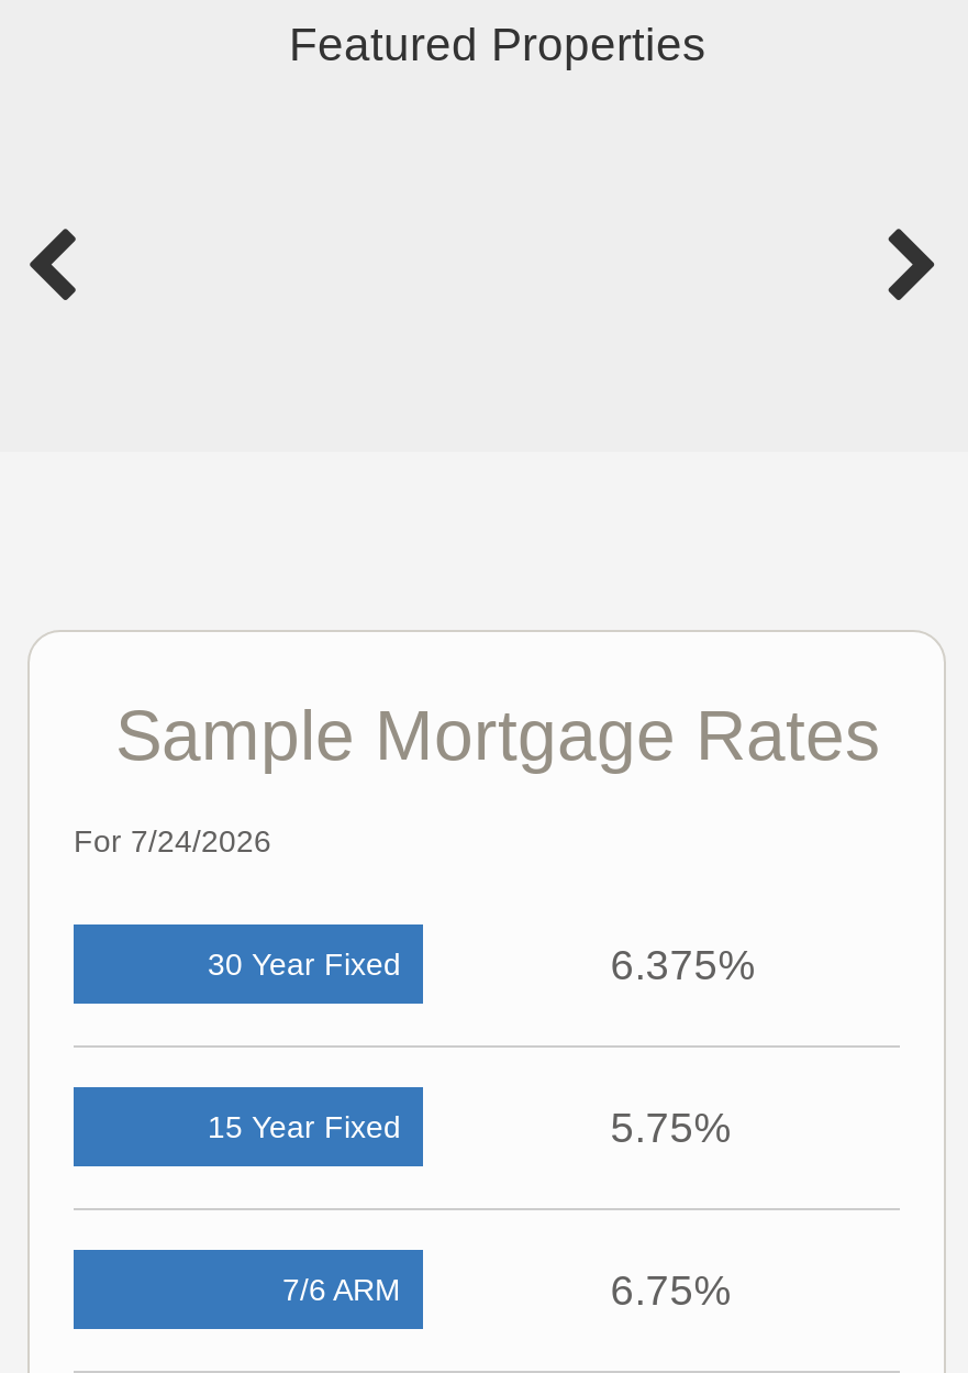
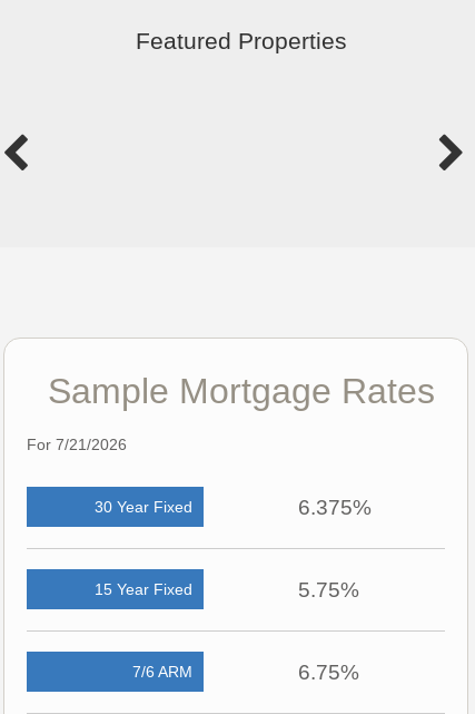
- For 7/24/2026
+ For 7/21/2026
